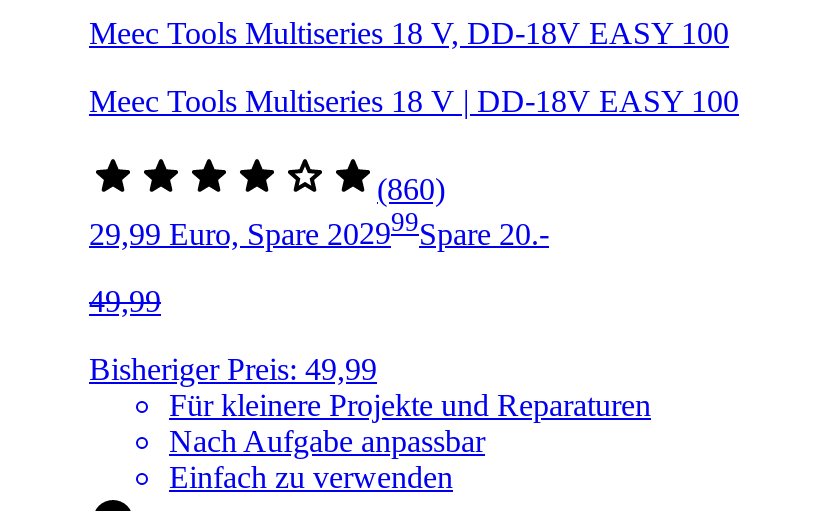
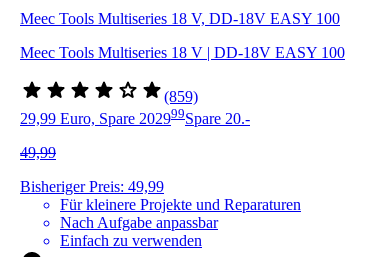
- (860)
+ (859)
